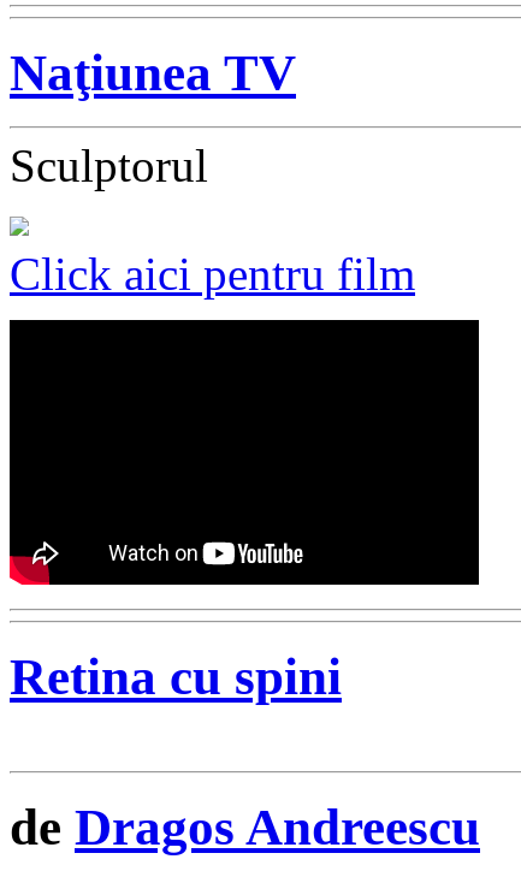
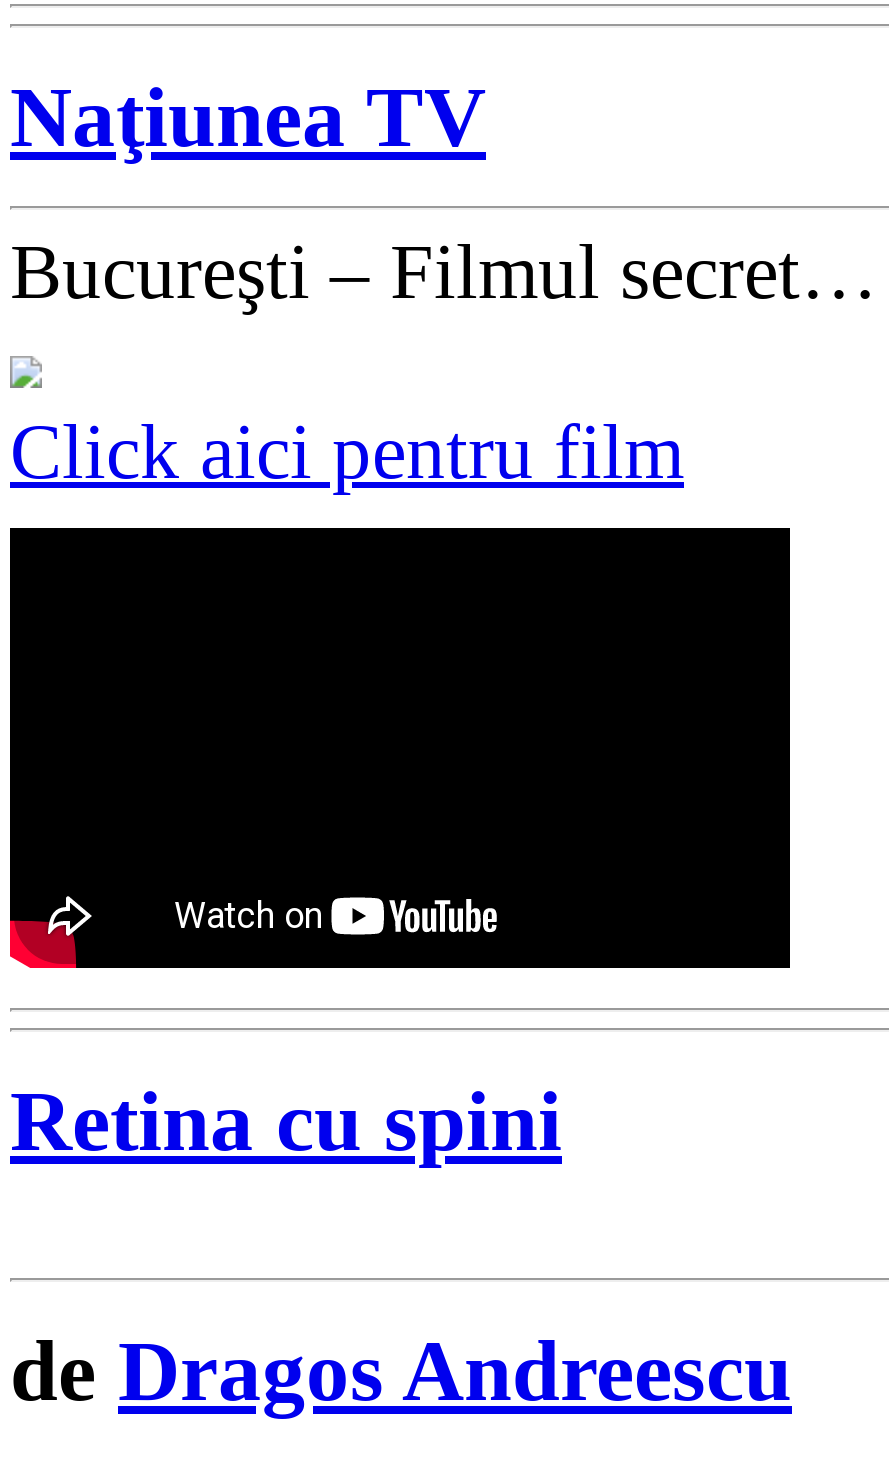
- Sculptorul
+ Bucureşti – Filmul secret…
